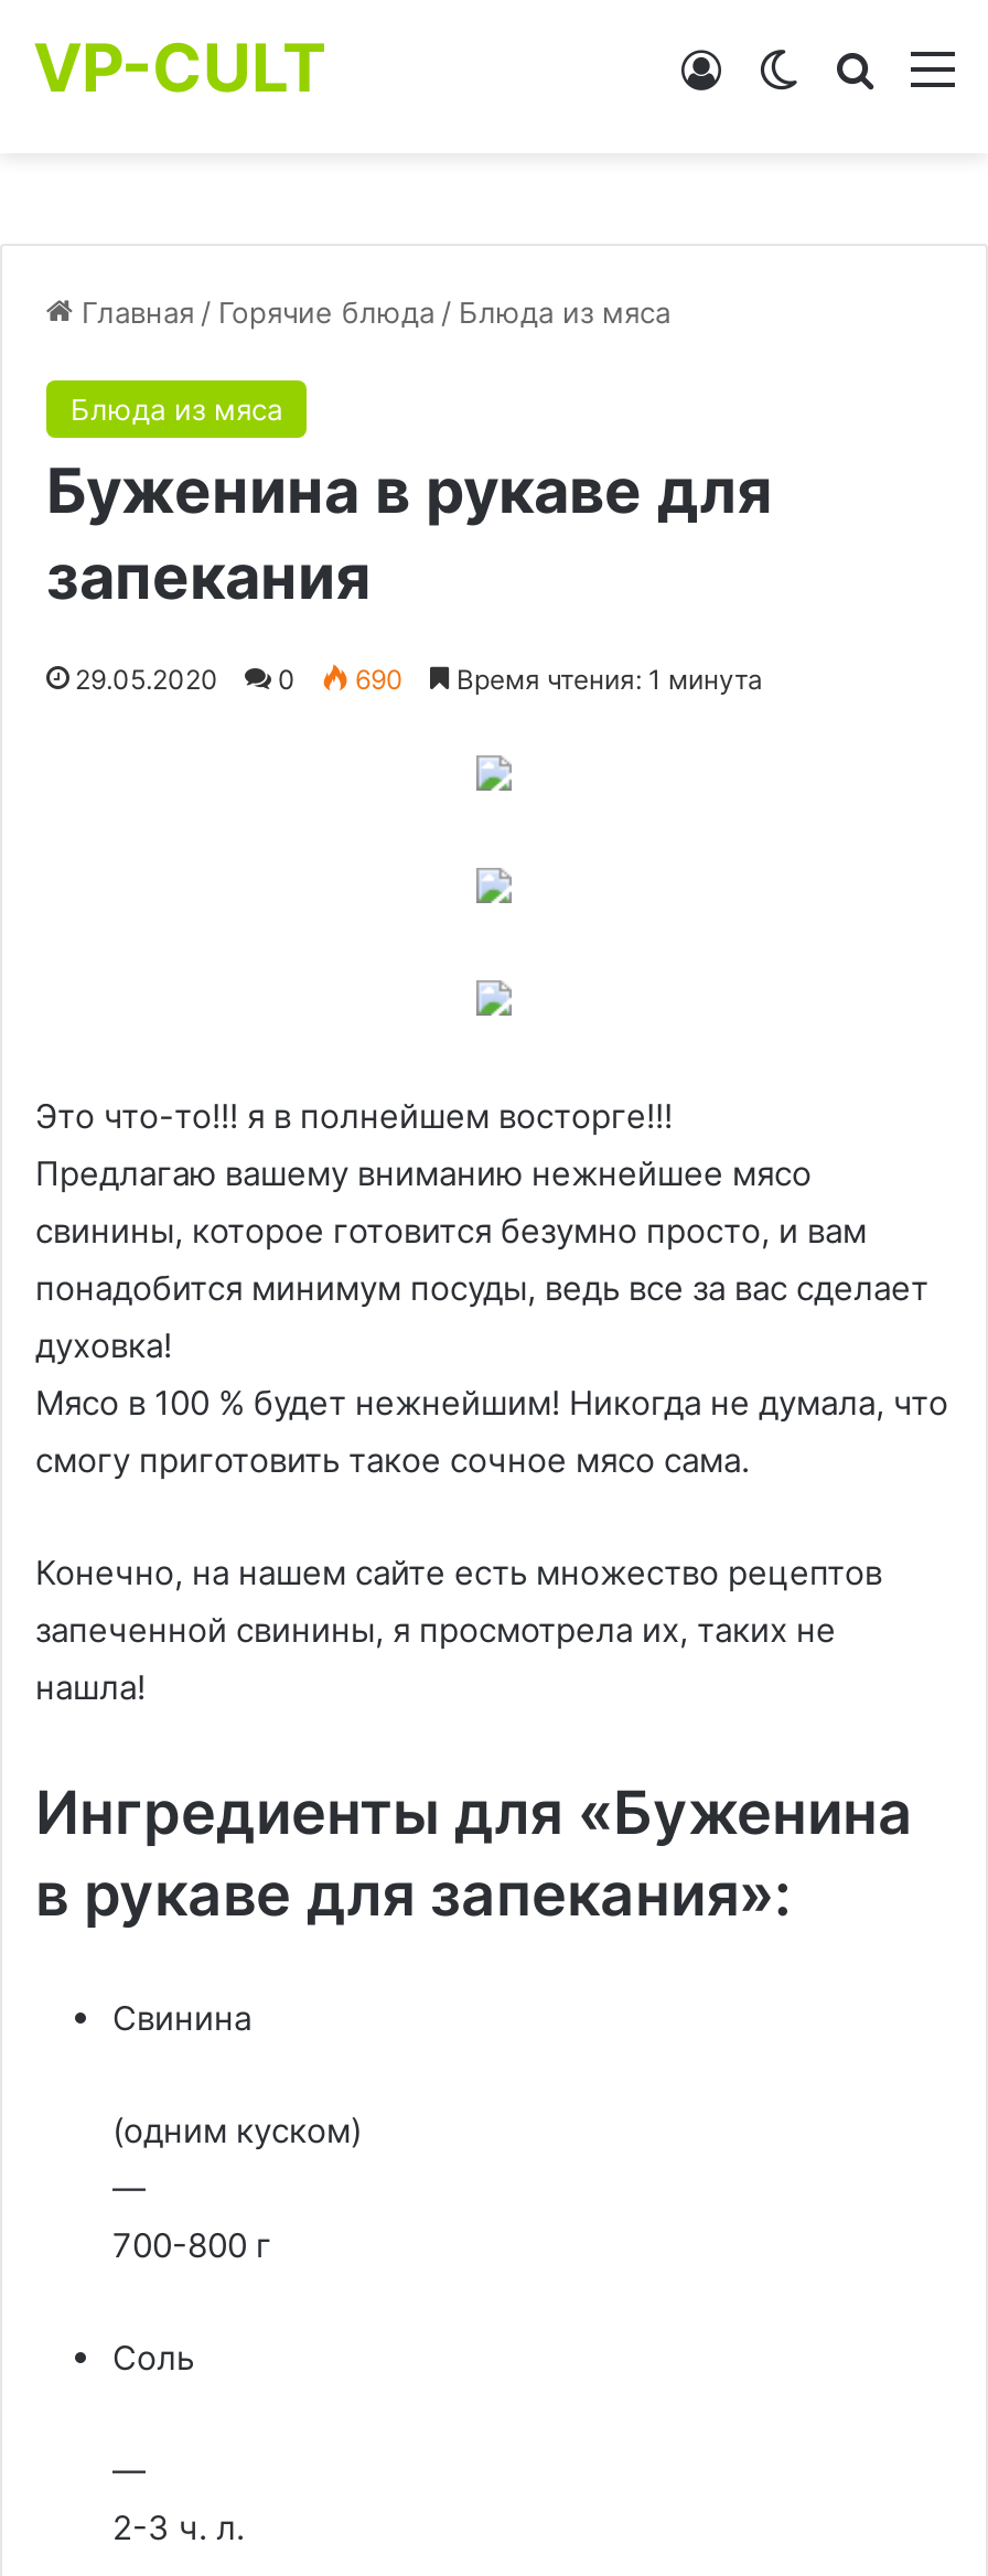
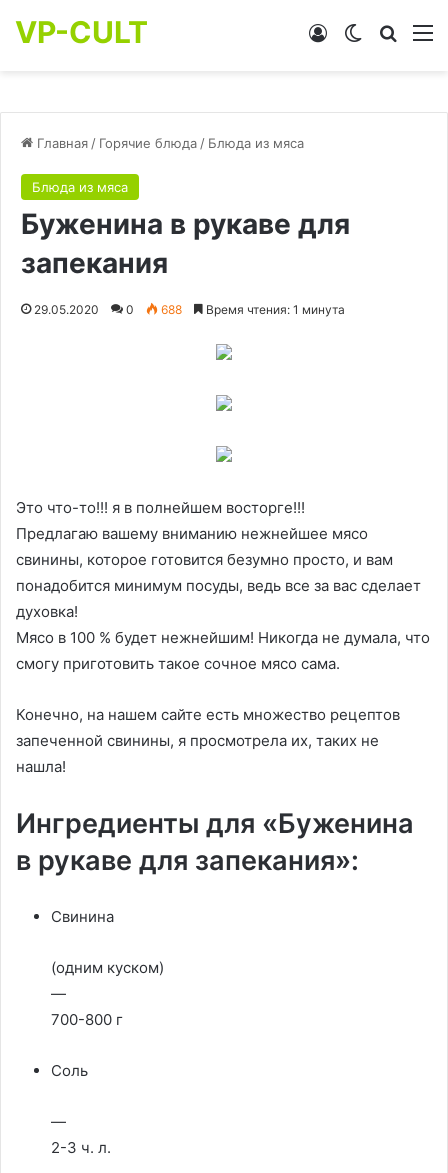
- 29.05.2020 0 690 Время чтения: 1 минута
+ 29.05.2020 0 688 Время чтения: 1 минута
